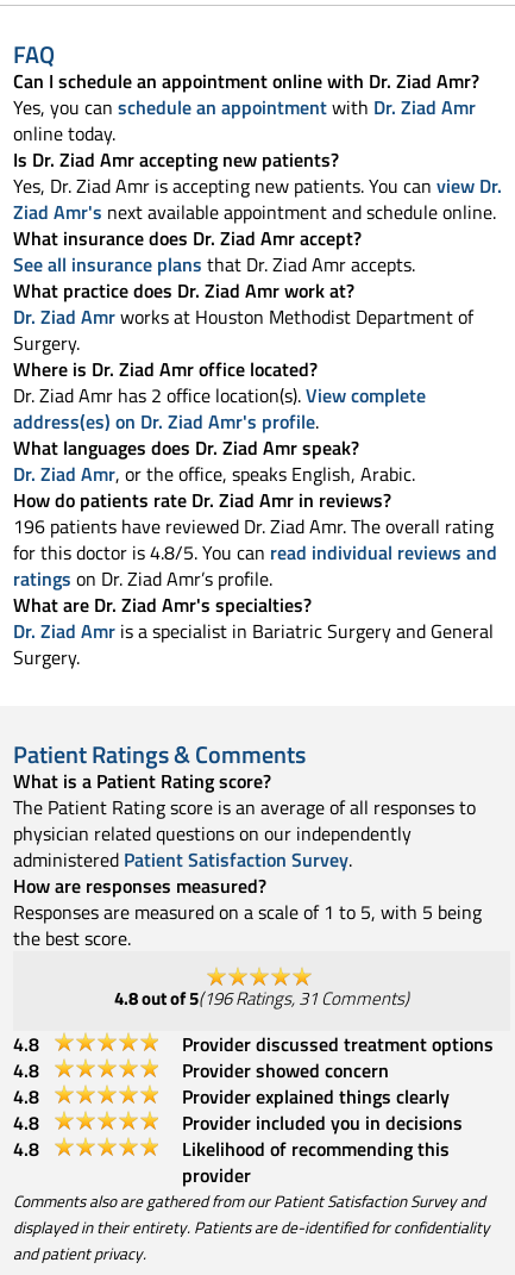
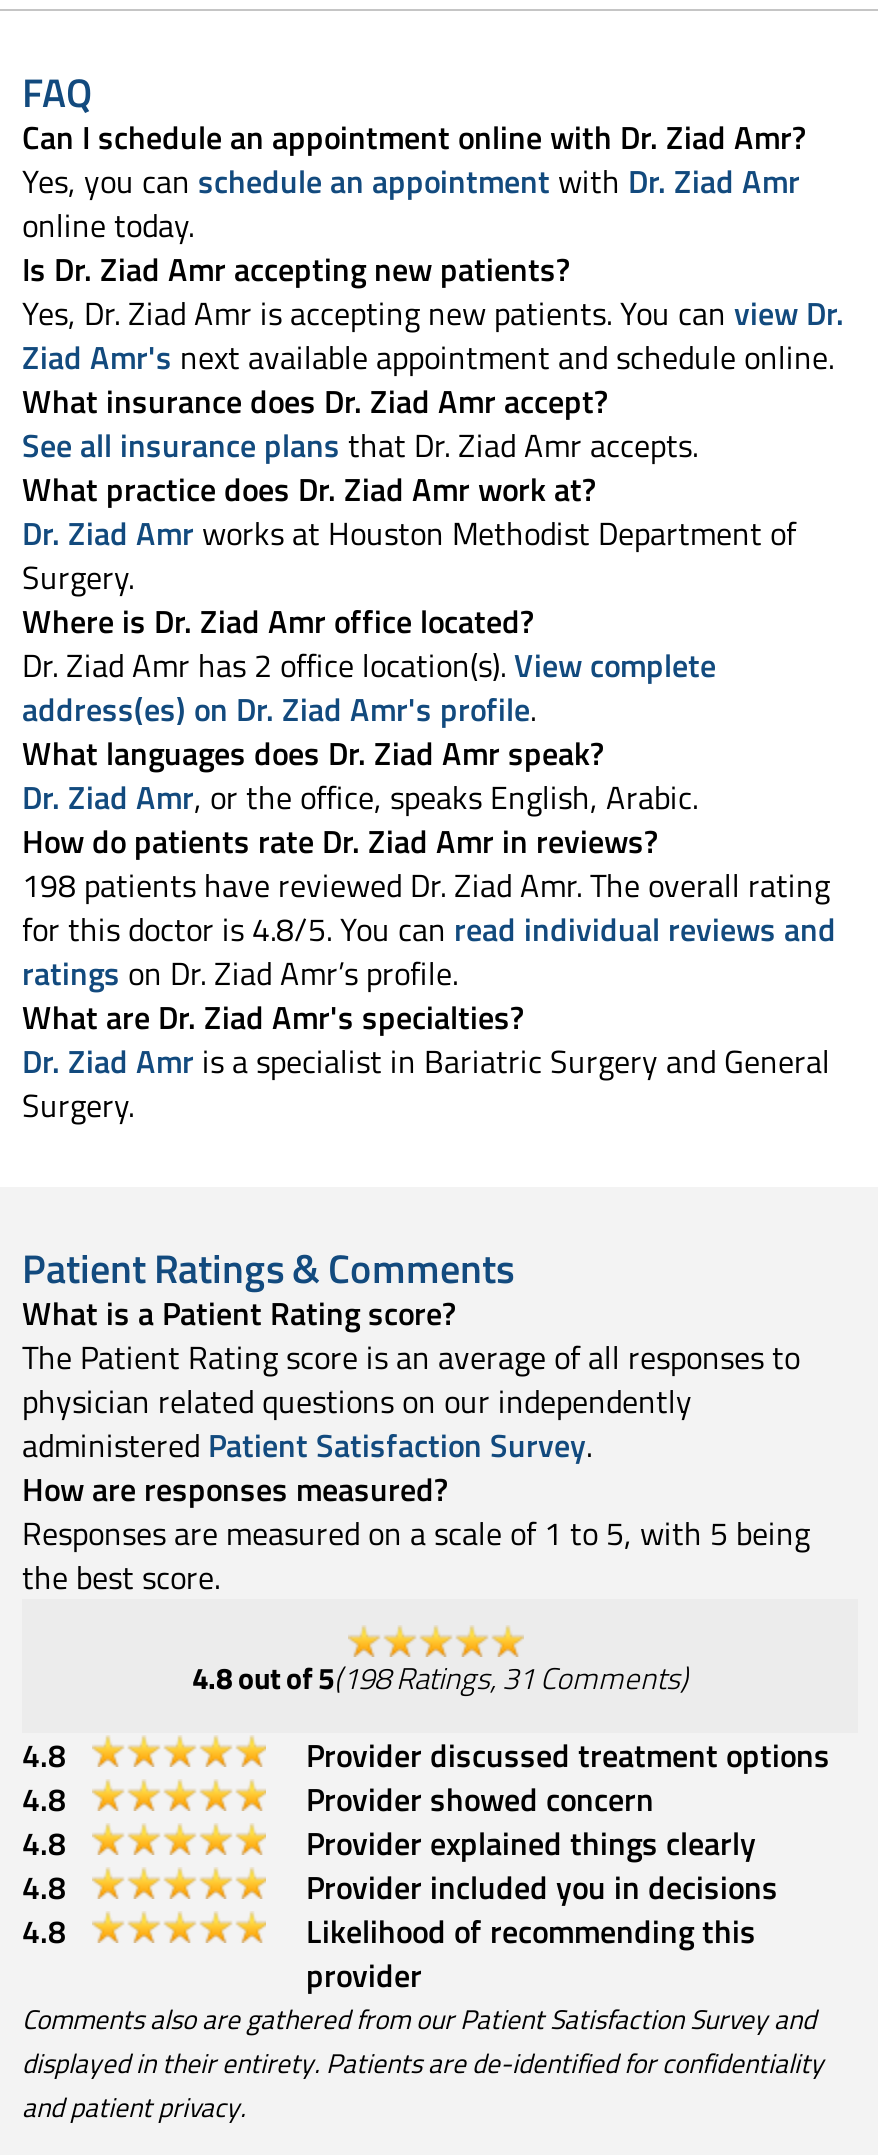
- 196 patients have reviewed Dr. Ziad Amr. The overall rating
+ 198 patients have reviewed Dr. Ziad Amr. The overall rating

- 4.8out of 5(196 Ratings, 31 Comments)
+ 4.8out of 5(198 Ratings, 31 Comments)
